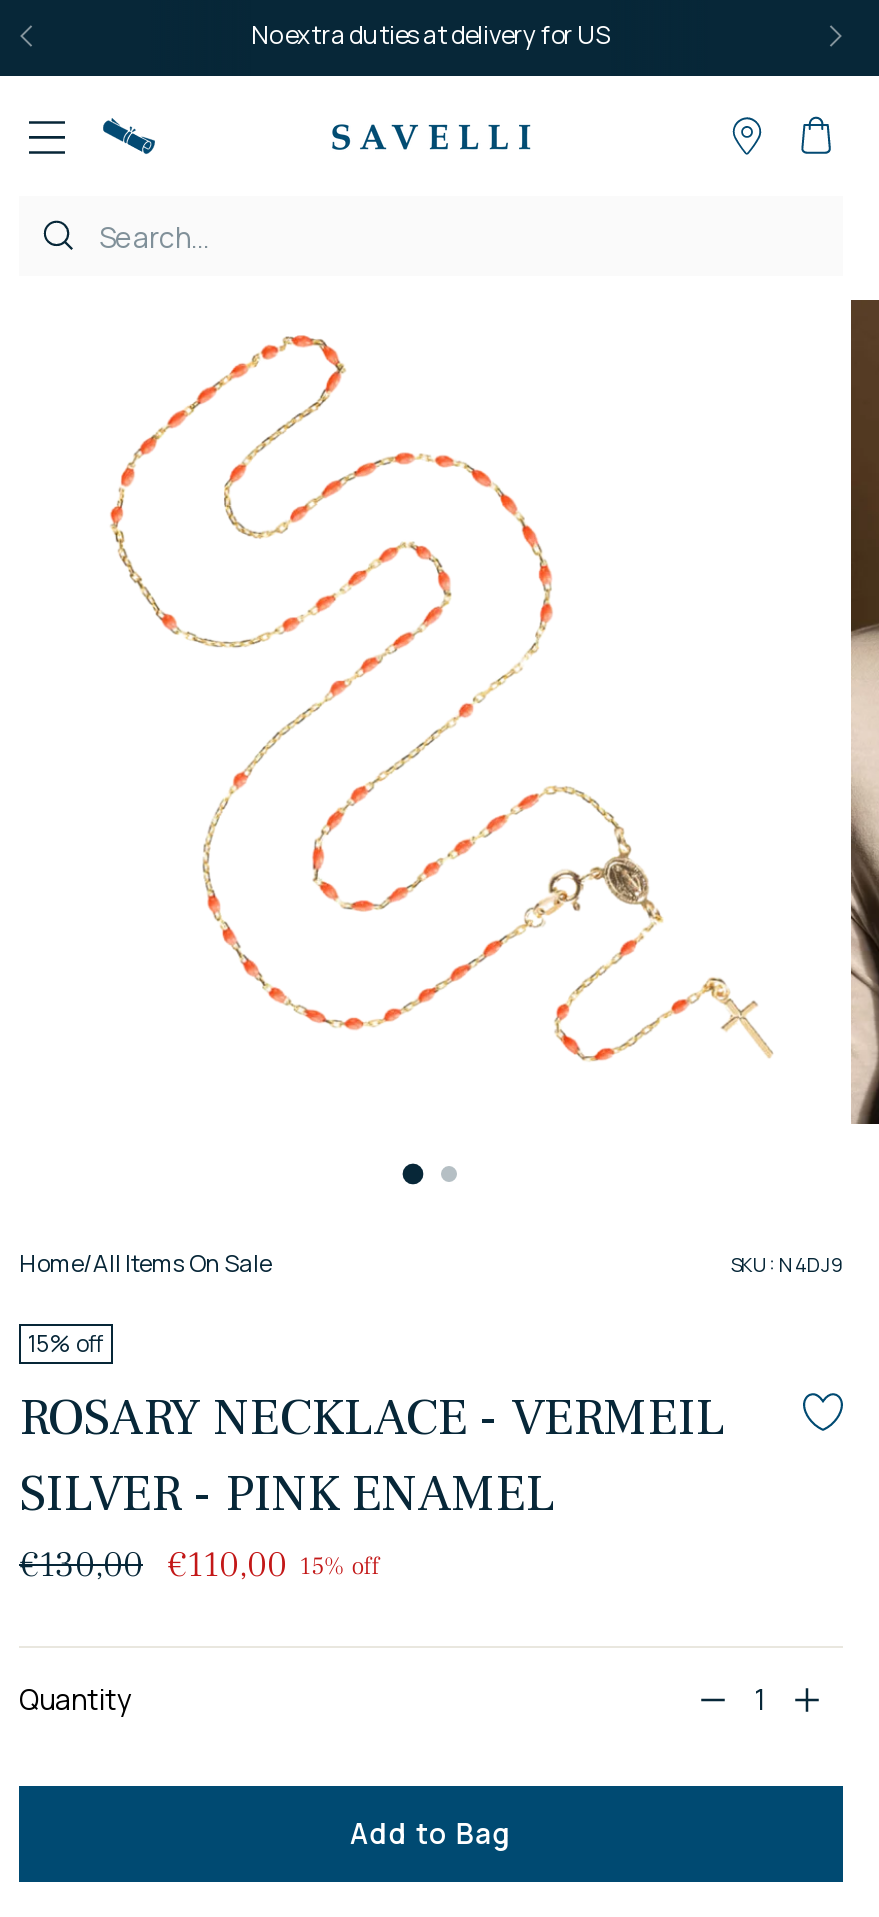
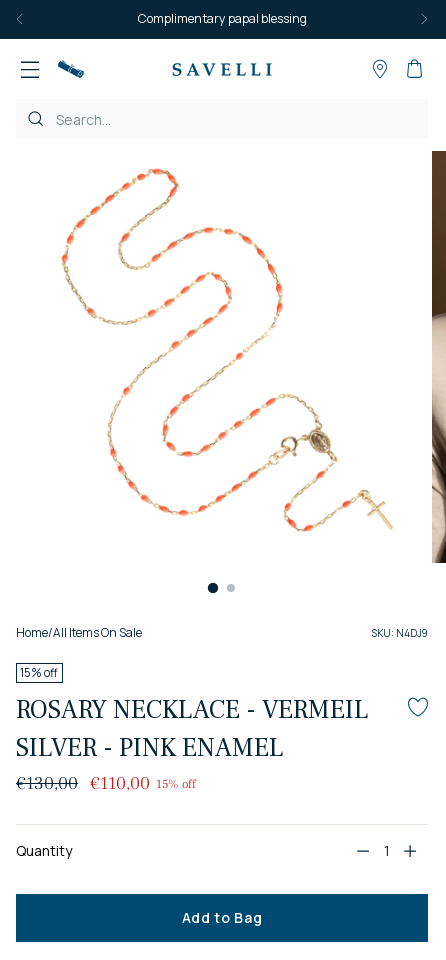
- No extra duties at delivery for US
+ Complimentary papal blessing
